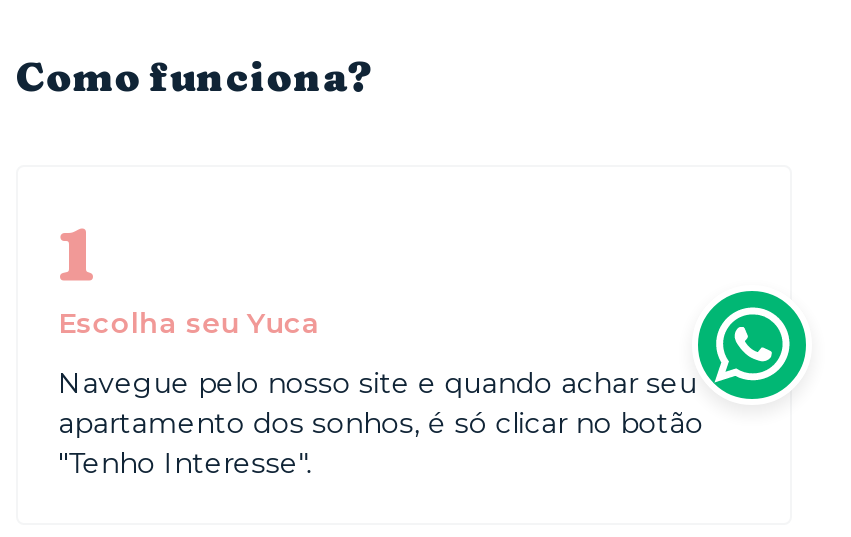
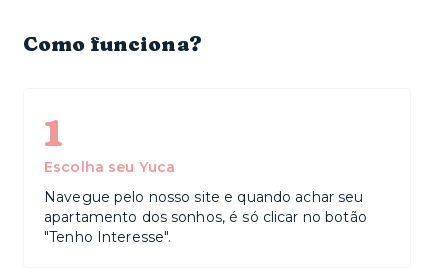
- [image]
